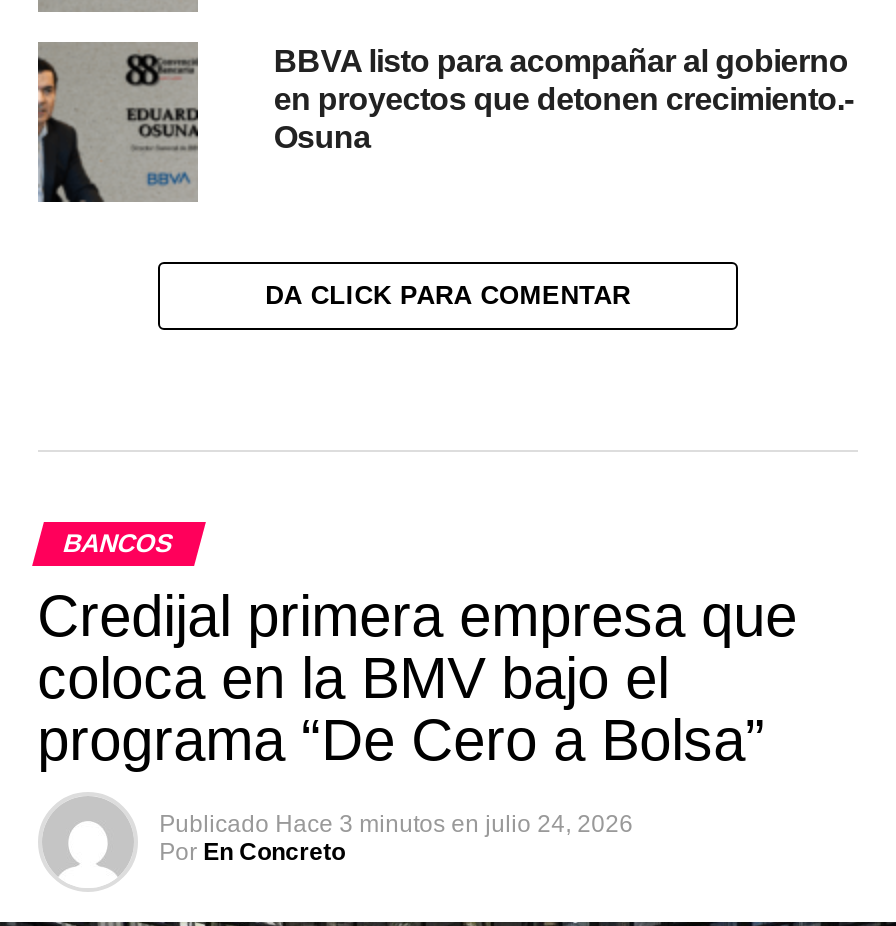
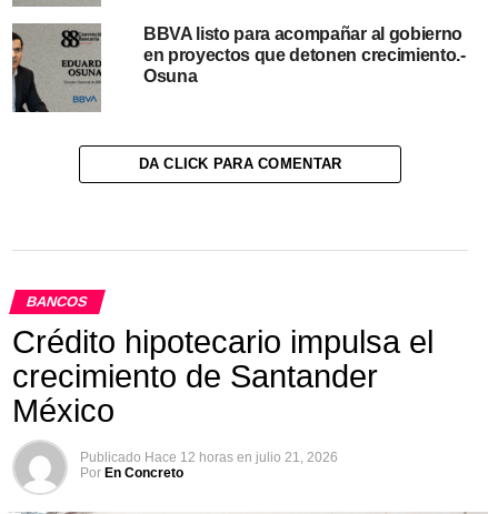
- Credijal primera empresa que
- coloca en la BMV bajo el
- programa “De Cero a Bolsa”
+ Crédito hipotecario impulsa el
+ crecimiento de Santander
+ México

- Publicado Hace 3 minutos en julio 24, 2026
+ Publicado Hace 12 horas en julio 21, 2026
